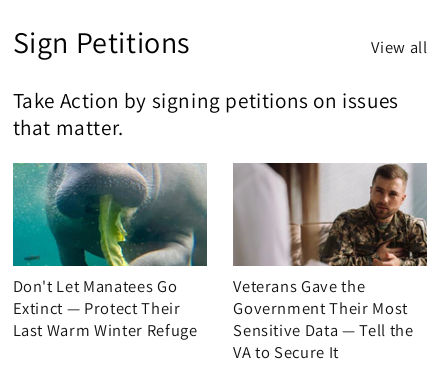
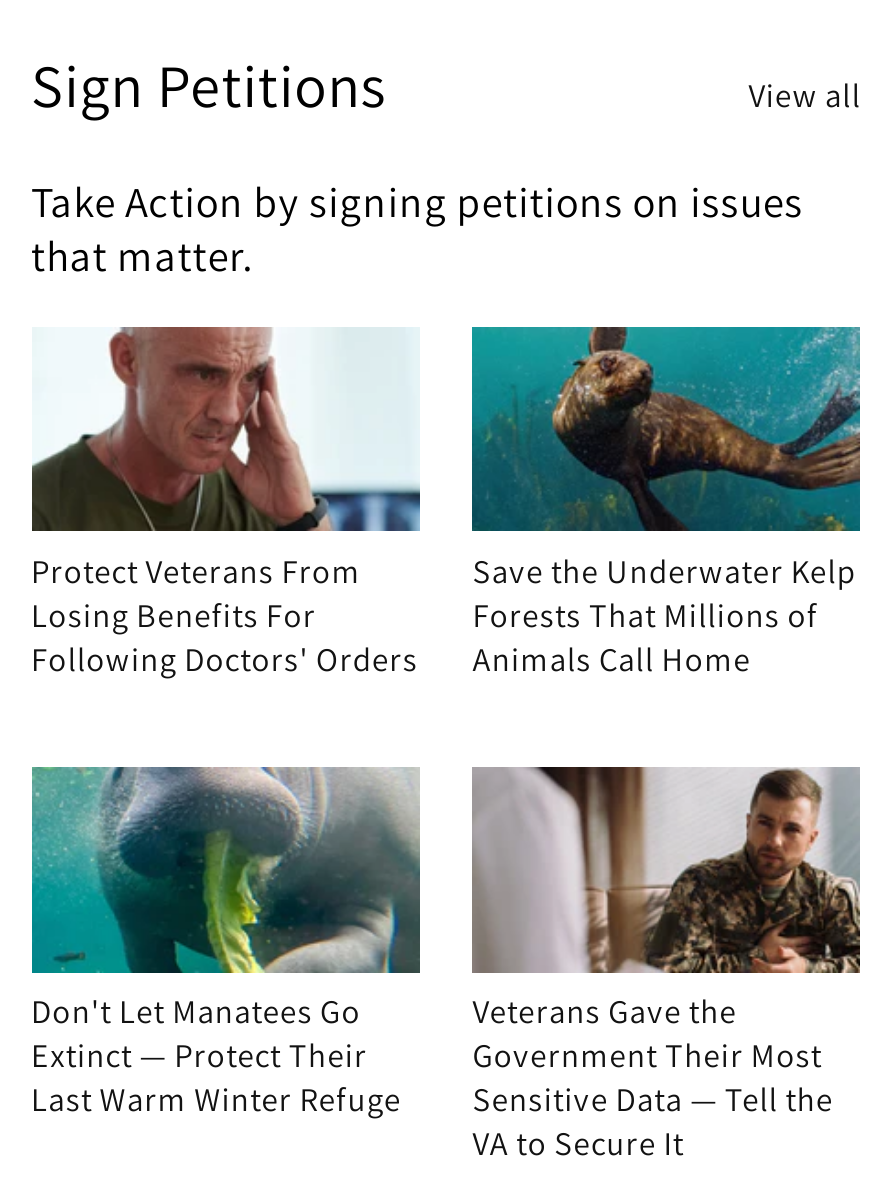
+ [image]
+ Protect Veterans From
+ Losing Benefits For
+ Following Doctors' Orders

+ [image]
+ Save the Underwater Kelp
+ Forests That Millions of
+ Animals Call Home
